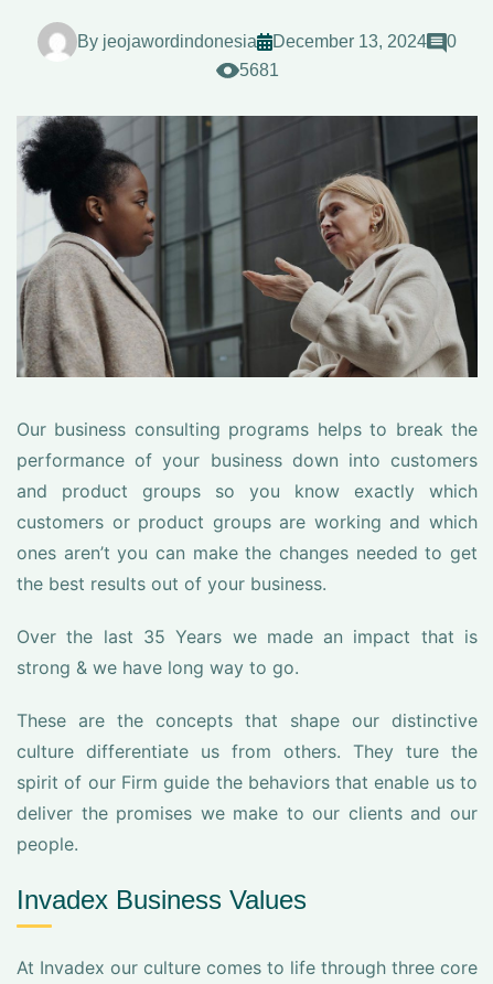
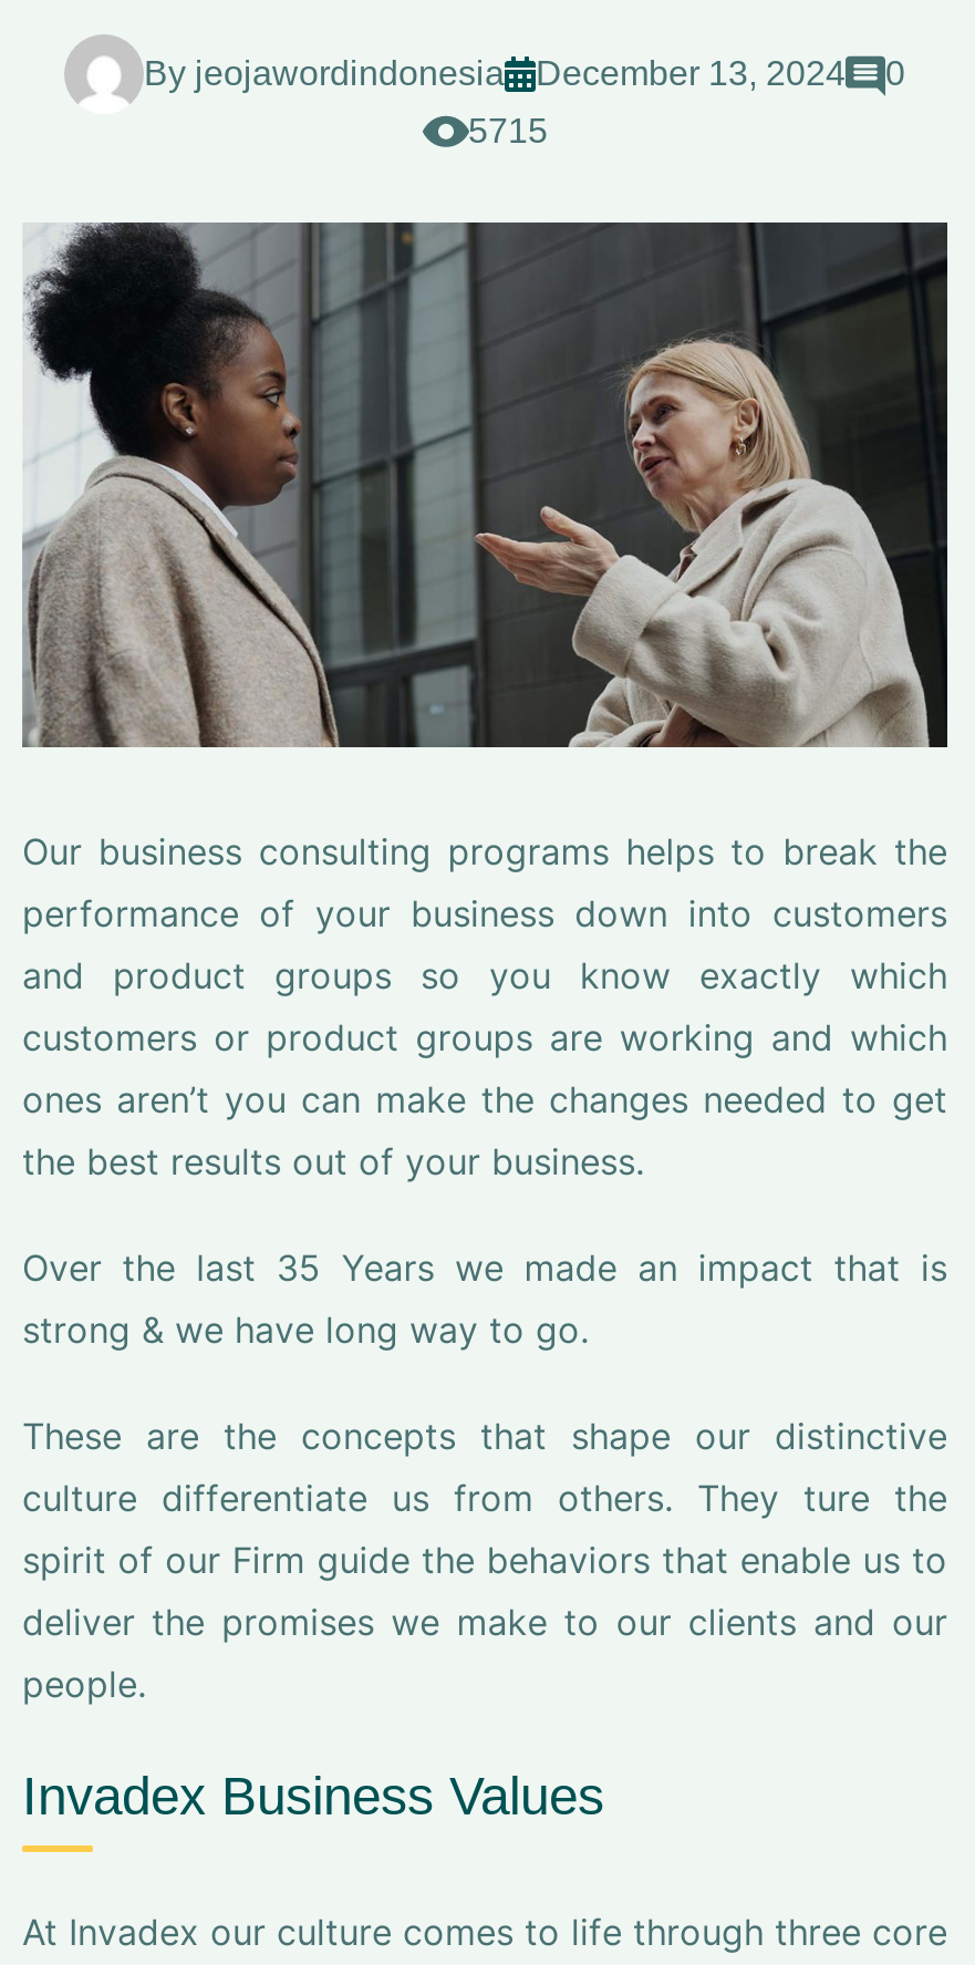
- 5681
+ 5715
